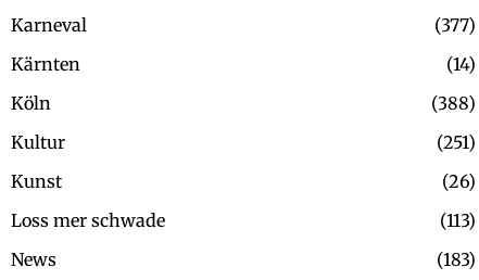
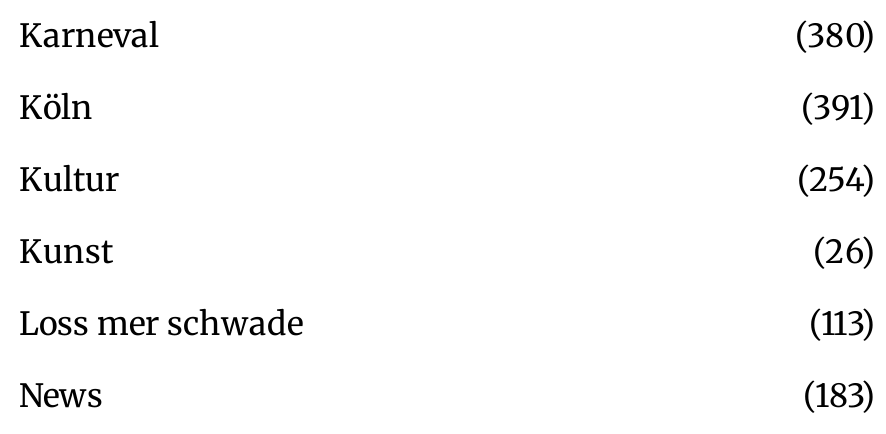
- 377
- Kärnten
- 14
+ 380

- 388
+ 391

- 251
+ 254
